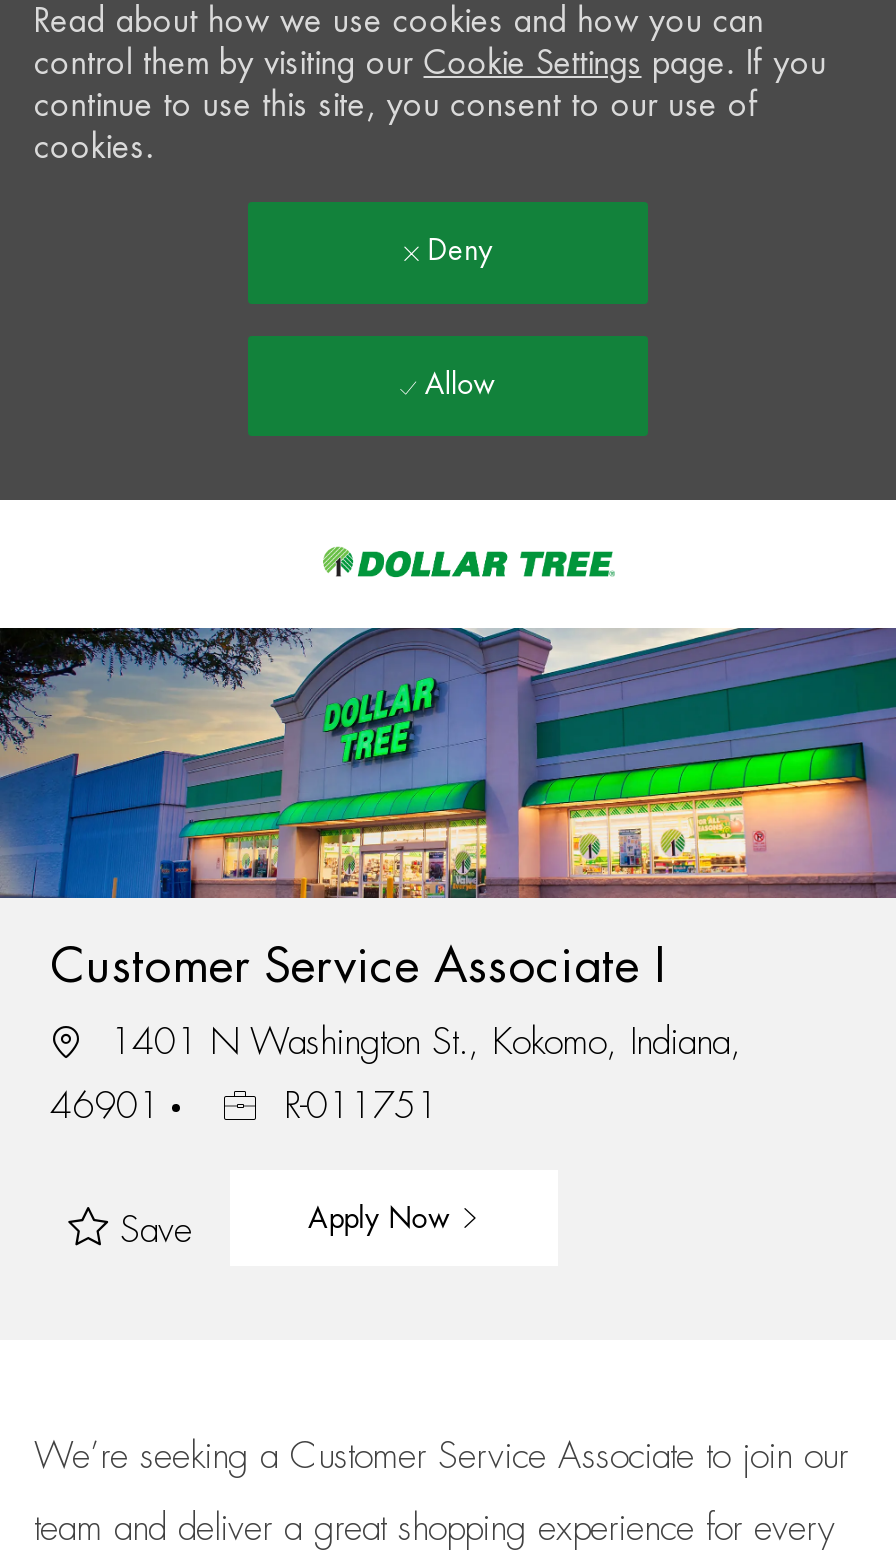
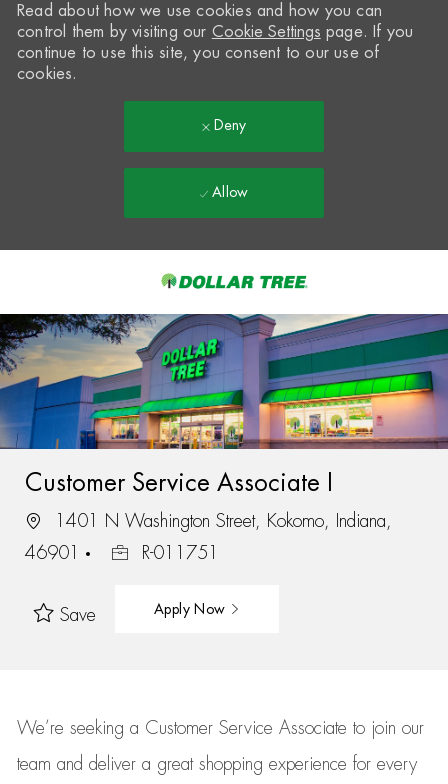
- 1401 N Washington St., Kokomo, Indiana,
+ 1401 N Washington Street, Kokomo, Indiana,
